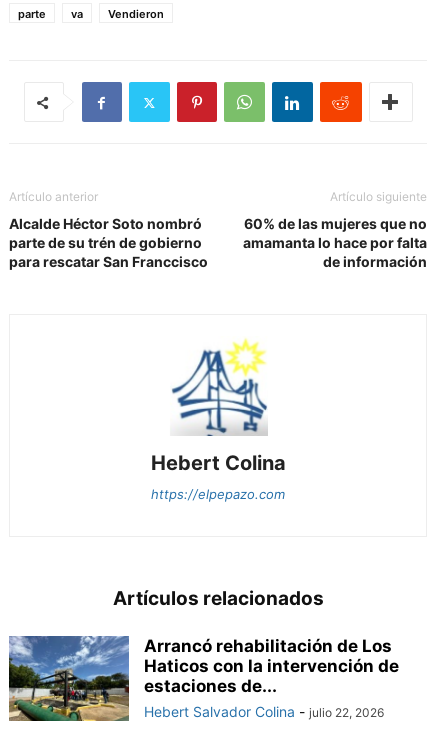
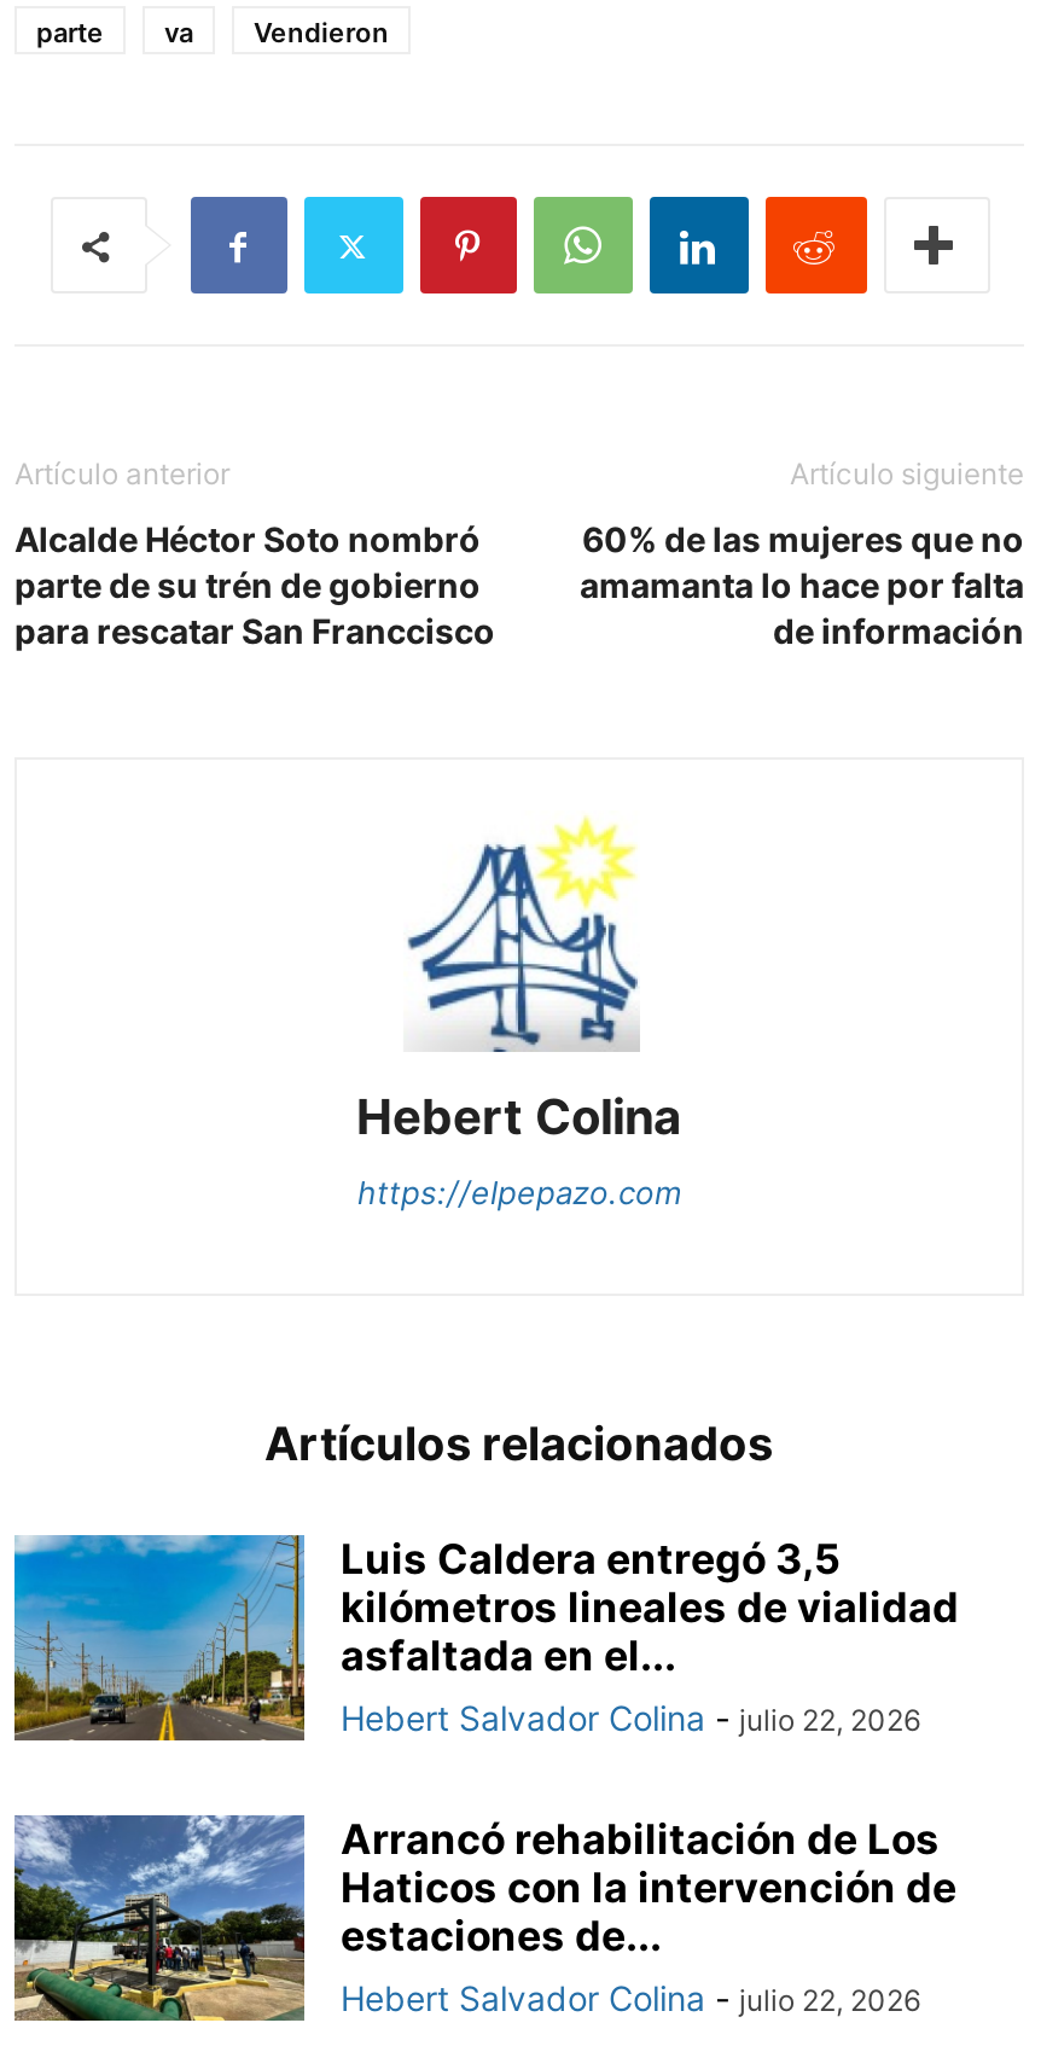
+ [image]
+ Luis Caldera entregó 3,5
+ kilómetros lineales de vialidad
+ asfaltada en el...
+ Hebert Salvador Colina - julio 22, 2026
